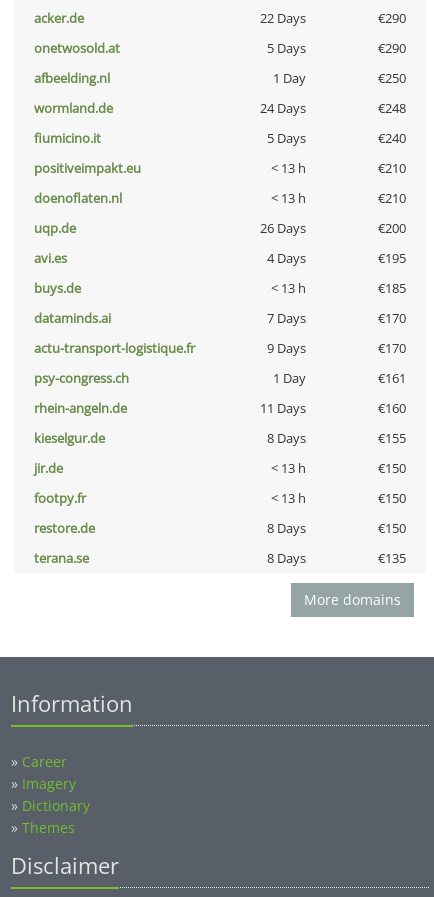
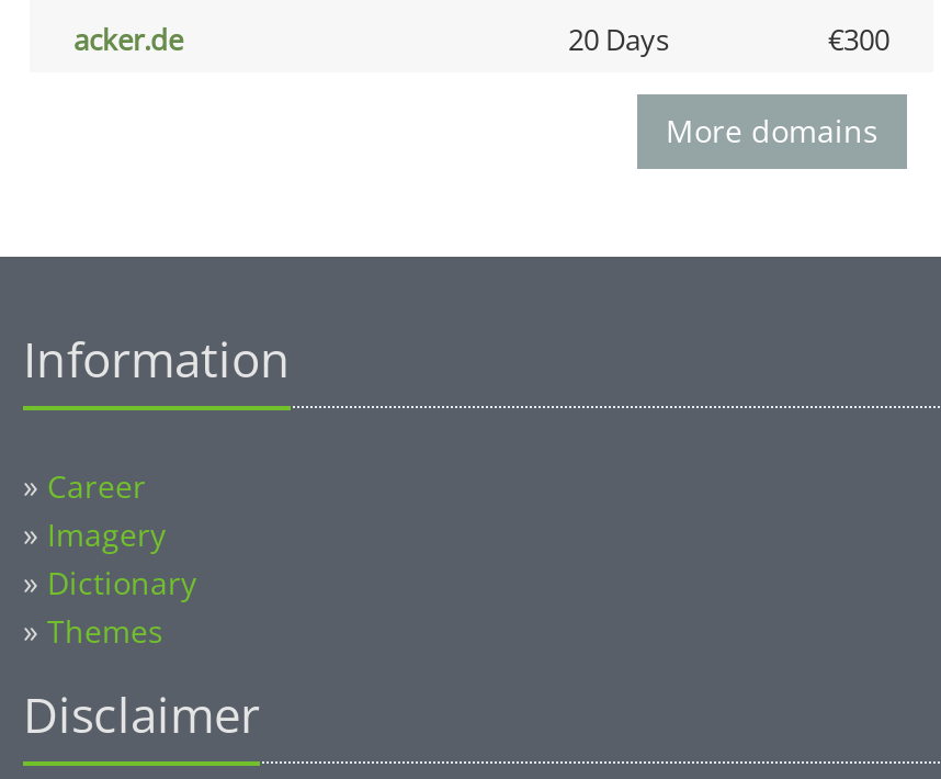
- 22 Days
- €290
- onetwosold.at
- 5 Days
- €290
- afbeelding.nl
- 1 Day
- €250
- wormland.de
- 24 Days
- €248
- fiumicino.it
- 5 Days
- €240
- positiveimpakt.eu
- < 13 h
- €210
- doenoflaten.nl
- < 13 h
- €210
- uqp.de
- 26 Days
- €200
- avi.es
- 4 Days
- €195
- buys.de
- < 13 h
- €185
- dataminds.ai
- 7 Days
- €170
- actu-transport-logistique.fr
- 9 Days
- €170
- psy-congress.ch
- 1 Day
- €161
- rhein-angeln.de
- 11 Days
- €160
- kieselgur.de
- 8 Days
- €155
- jir.de
- < 13 h
- €150
- footpy.fr
- < 13 h
- €150
- restore.de
- 8 Days
- €150
- terana.se
- 8 Days
- €135
+ 20 Days
+ €300
